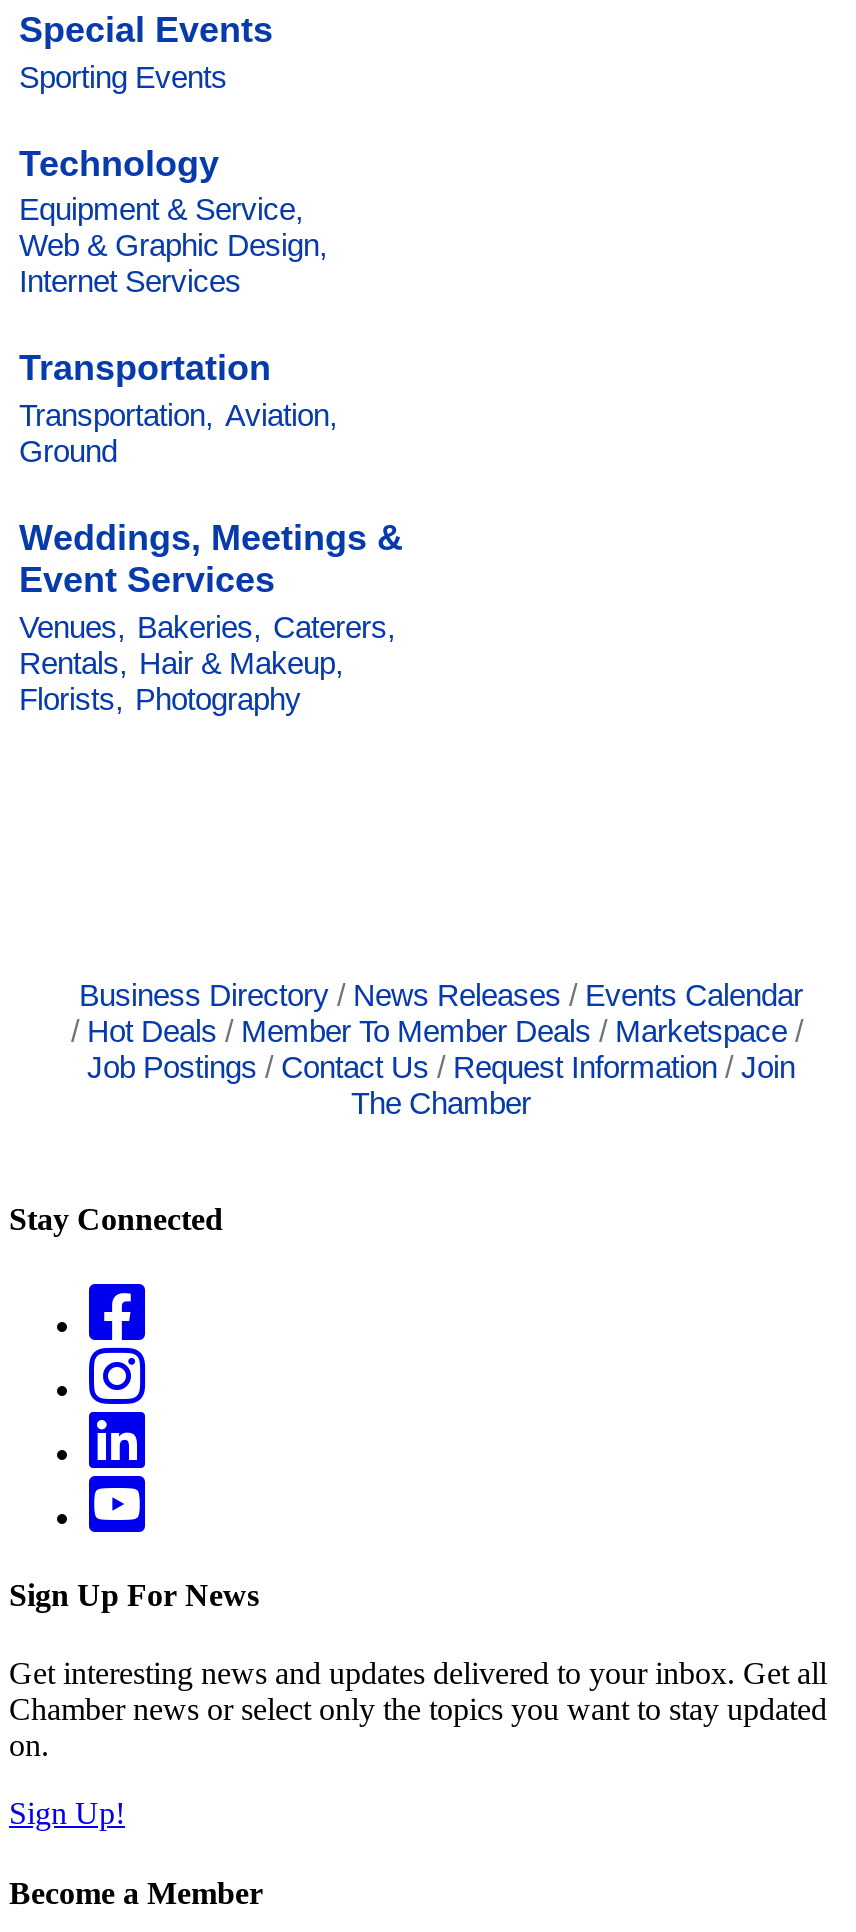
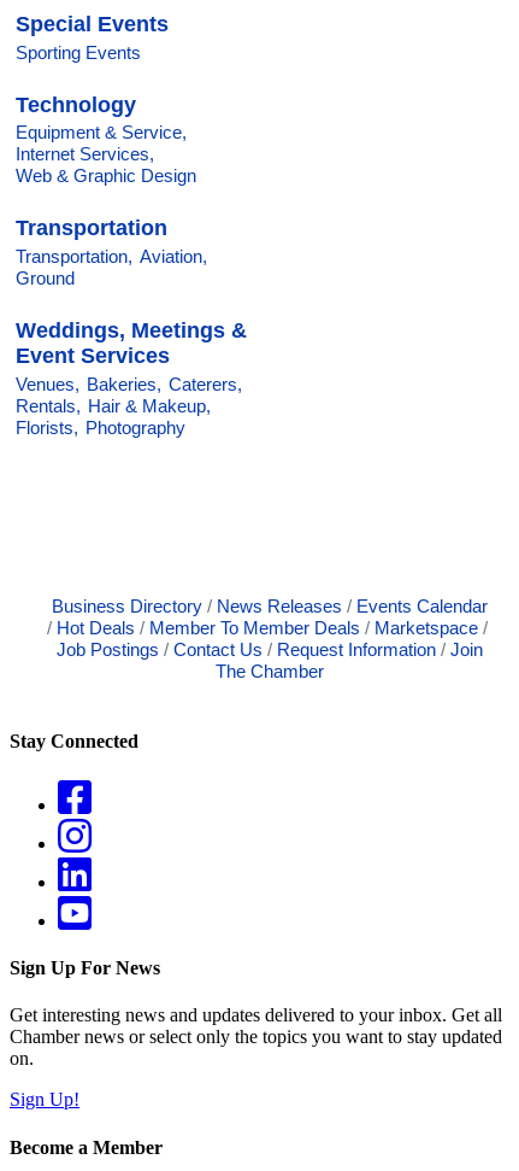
- Web & Graphic Design,
- Internet Services
+ Internet Services,
+ Web & Graphic Design
